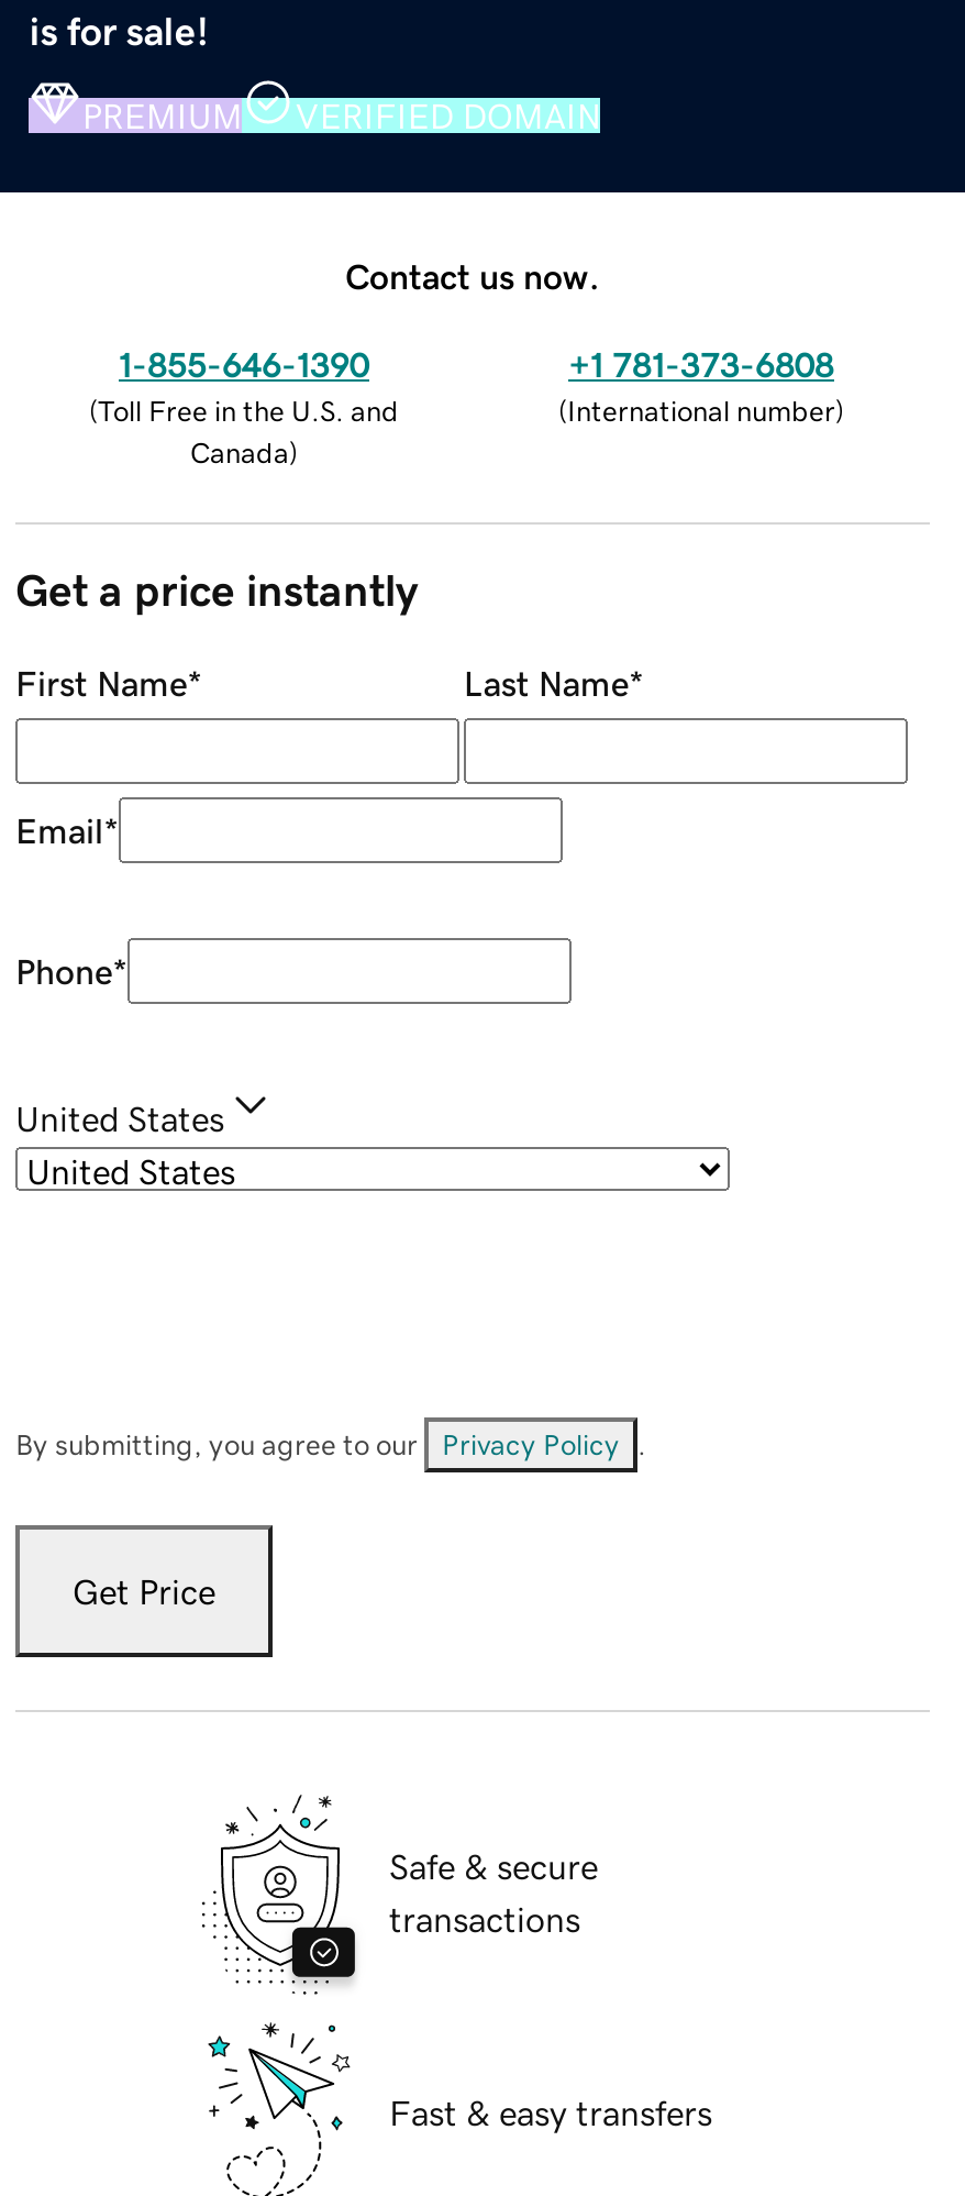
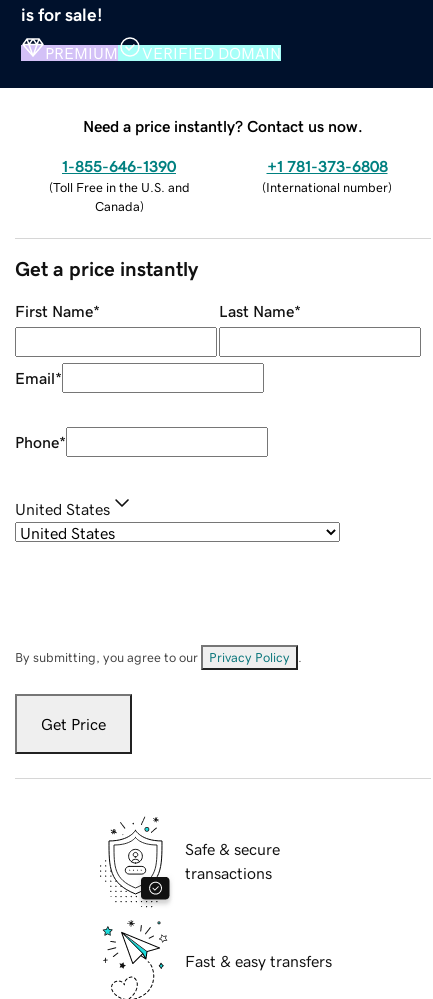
- Contact us now.
+ Need a price instantly? Contact us now.
